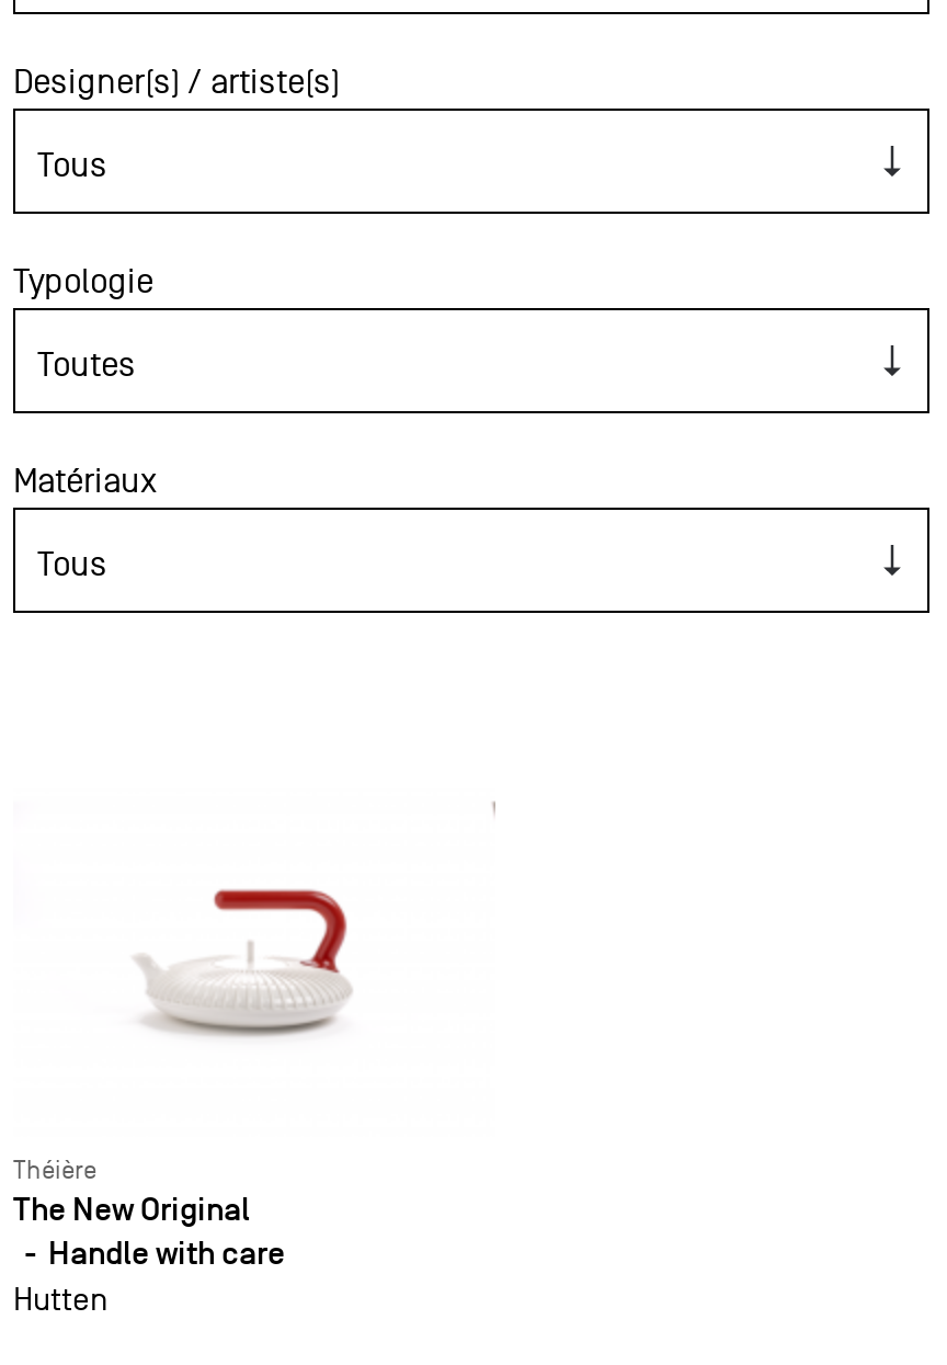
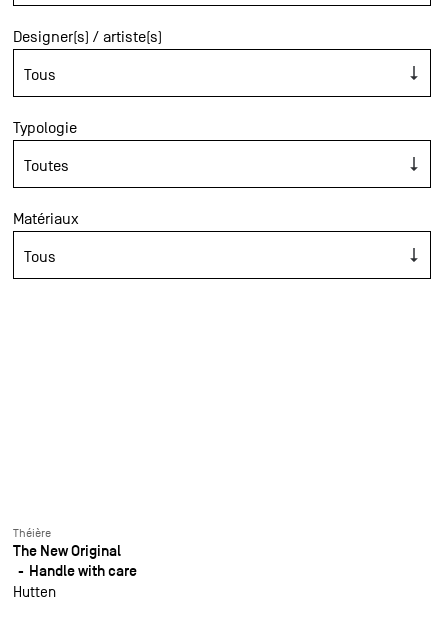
- [image]
